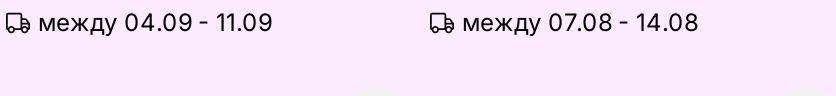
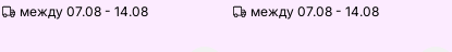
- между 04.09 - 11.09
+ между 07.08 - 14.08
